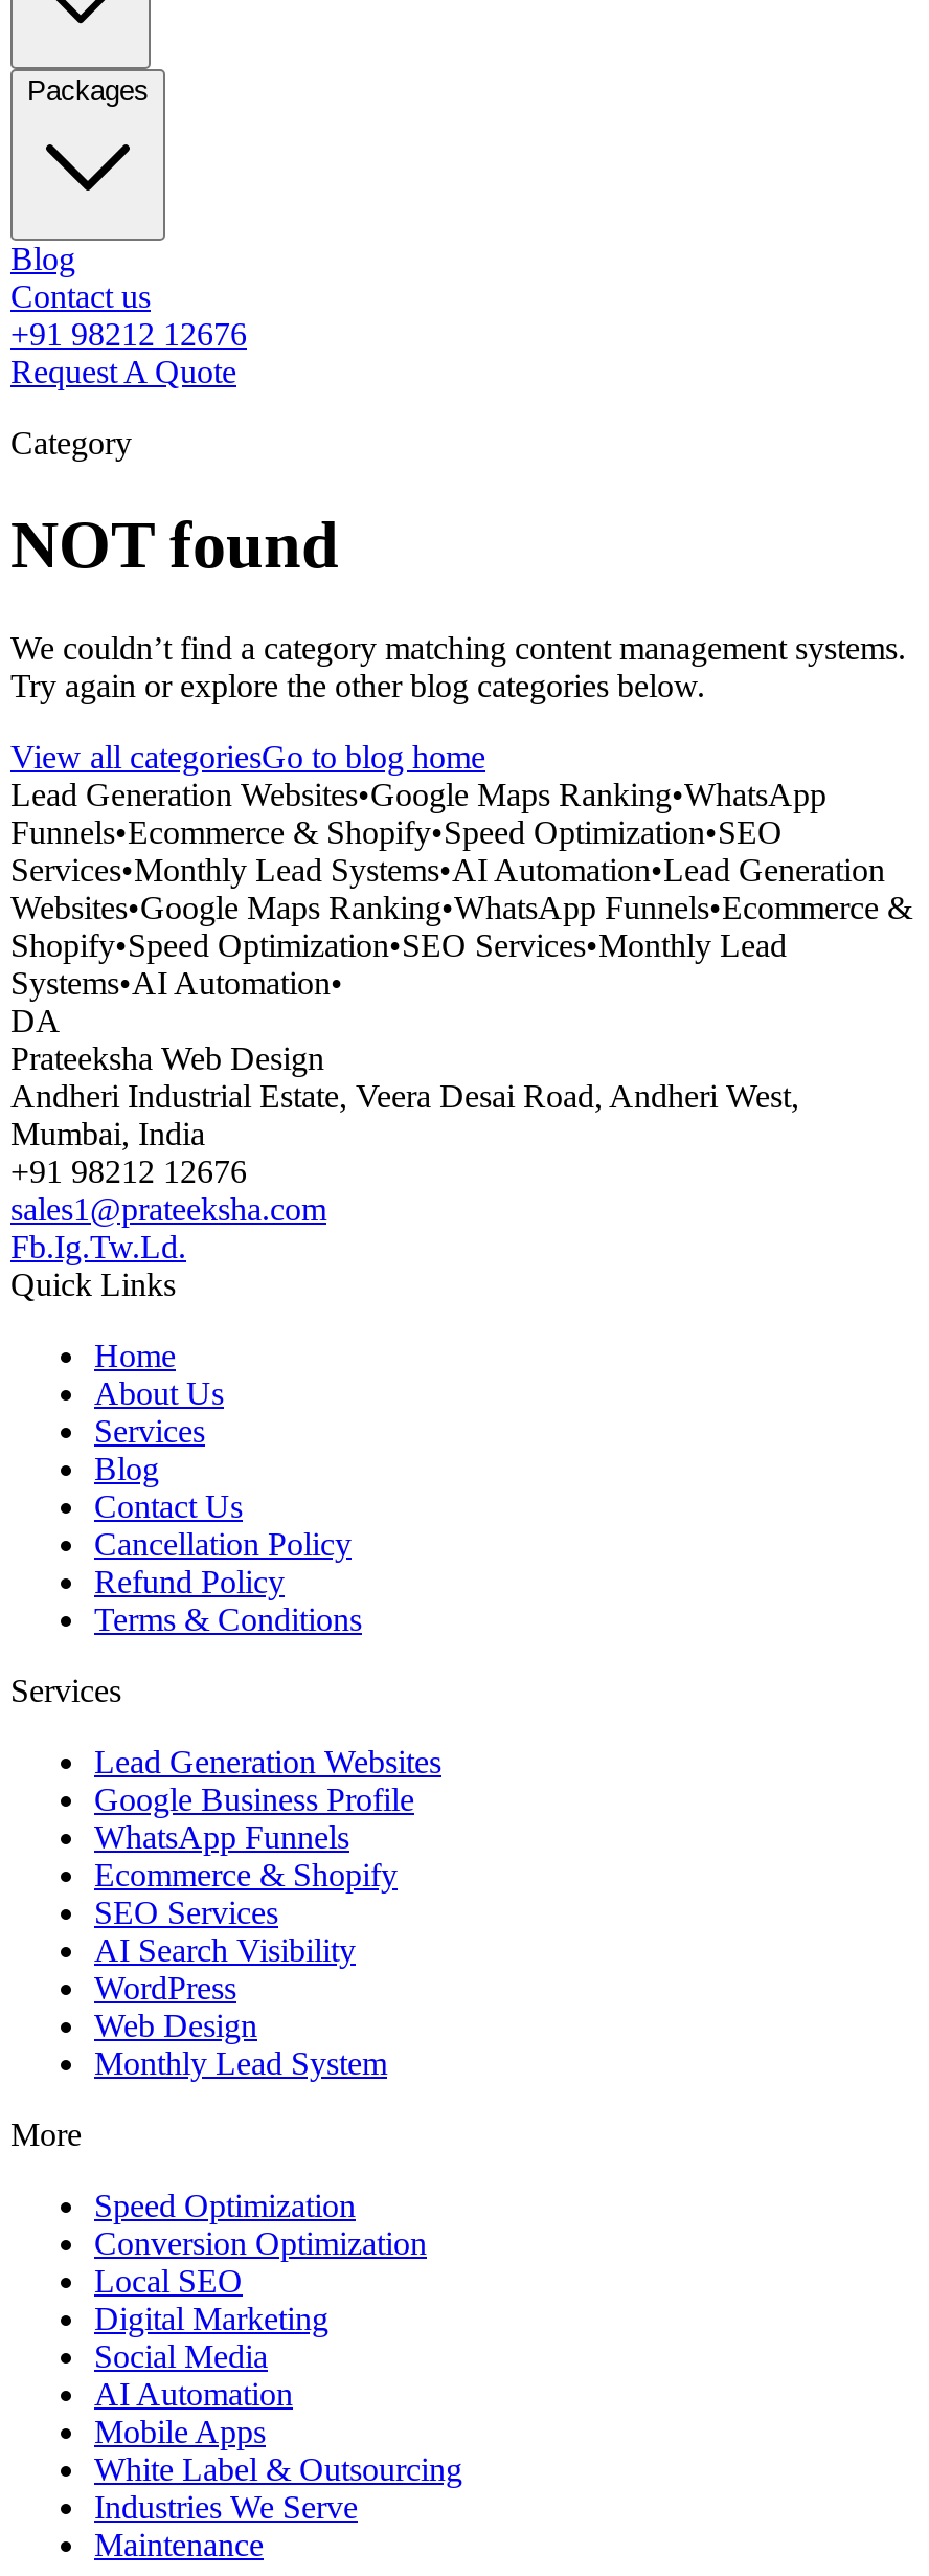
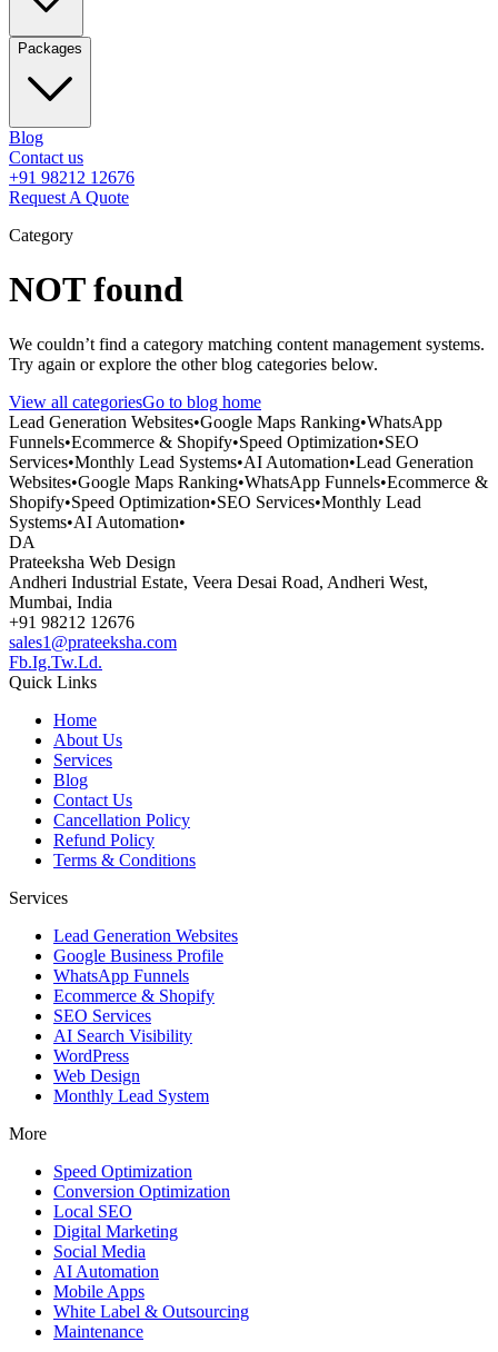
- Industries We Serve
